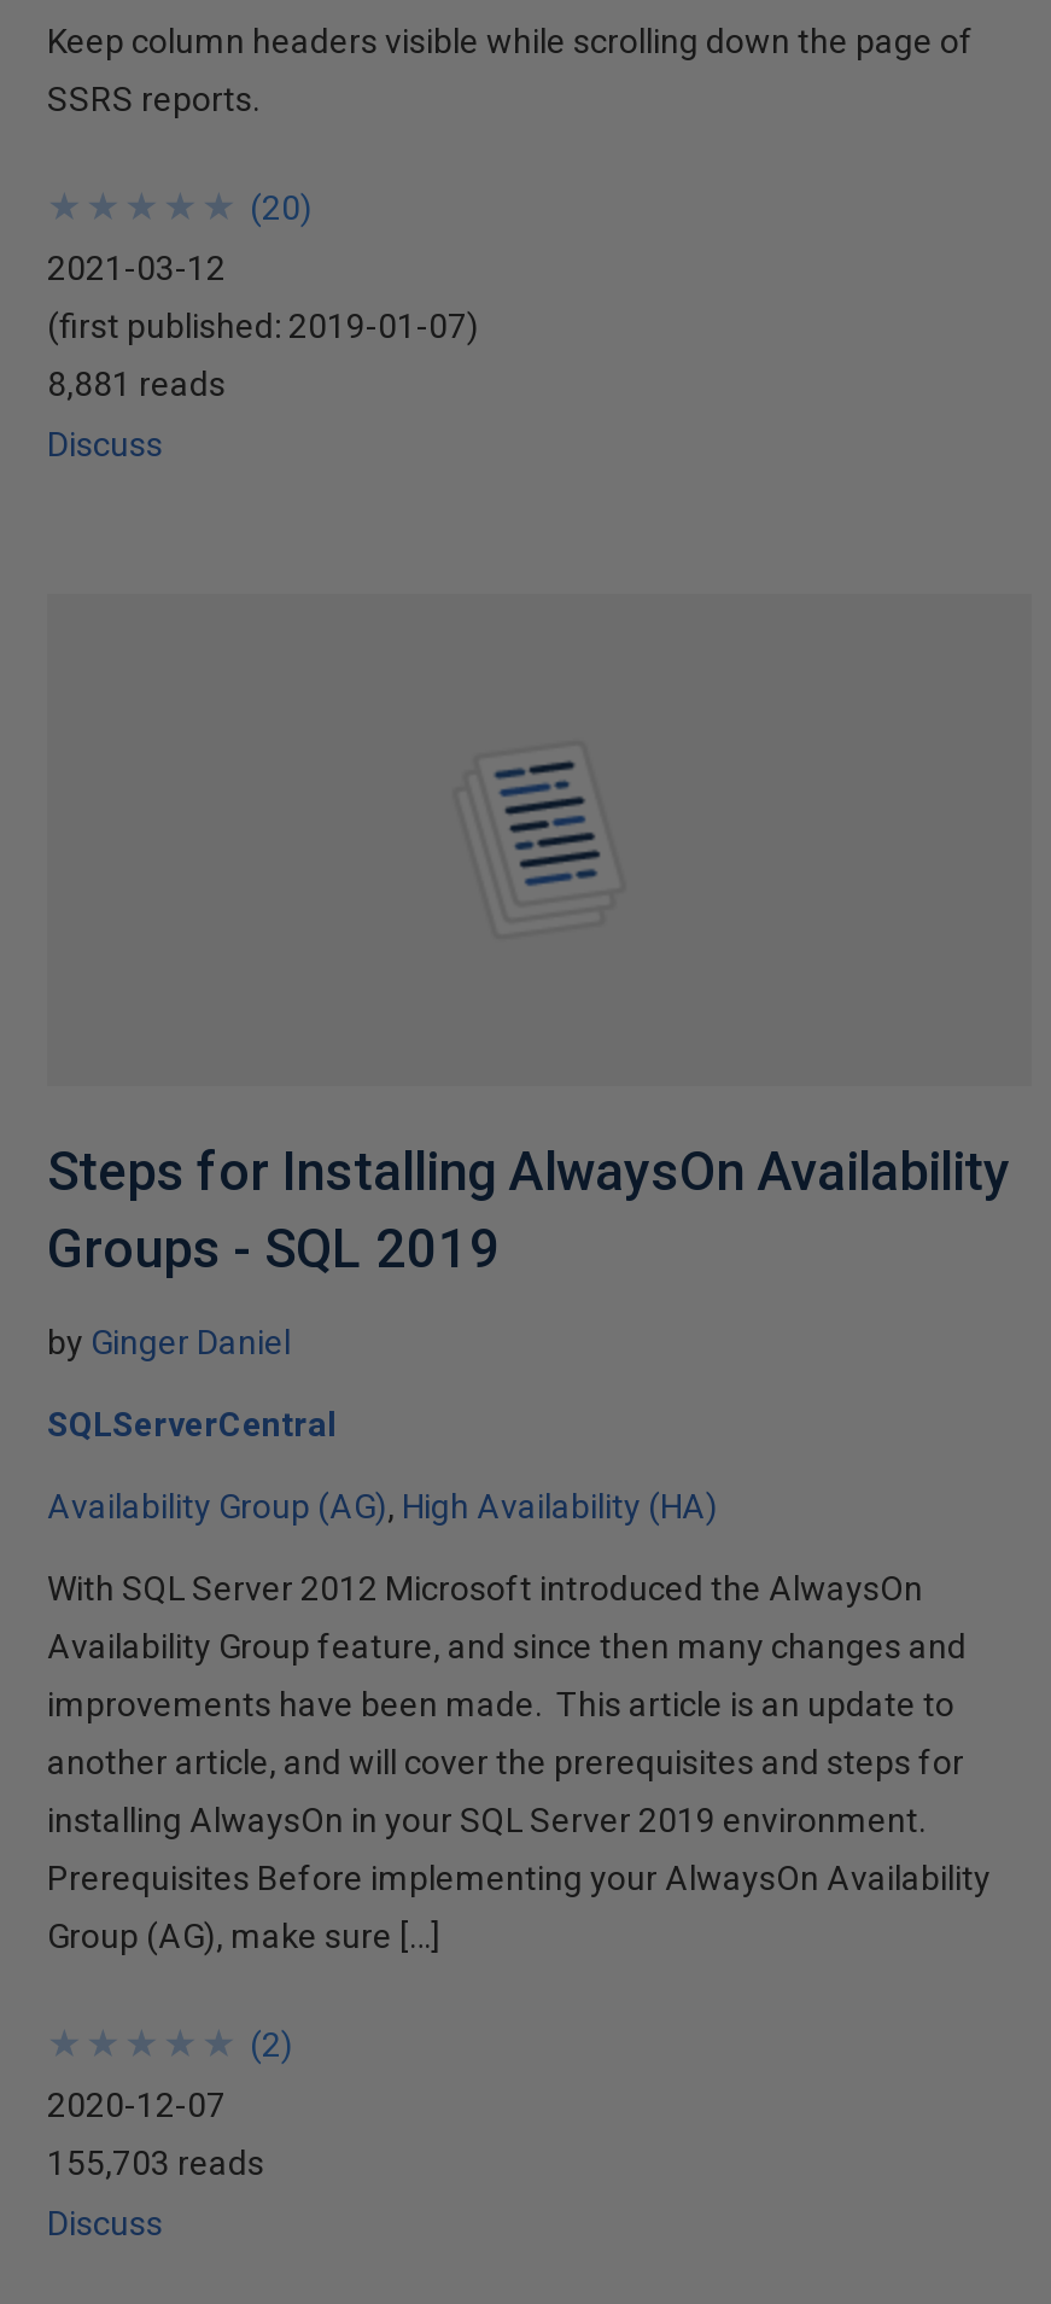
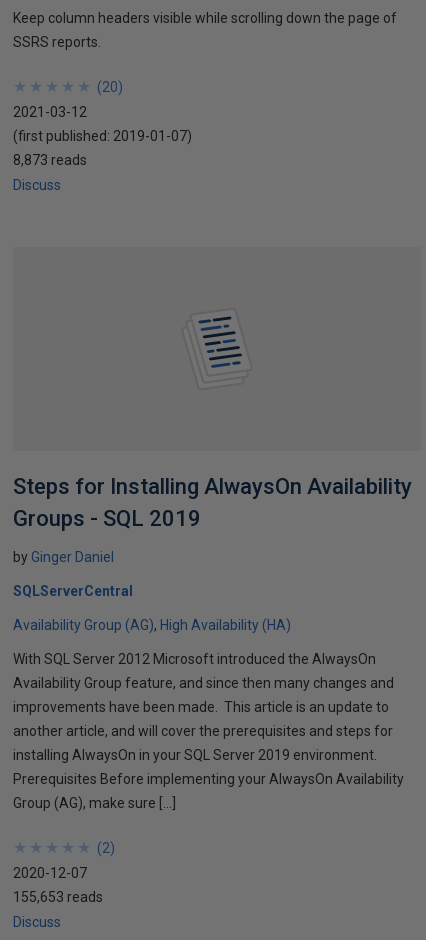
- 8,881 reads
+ 8,873 reads

- 155,703 reads
+ 155,653 reads
